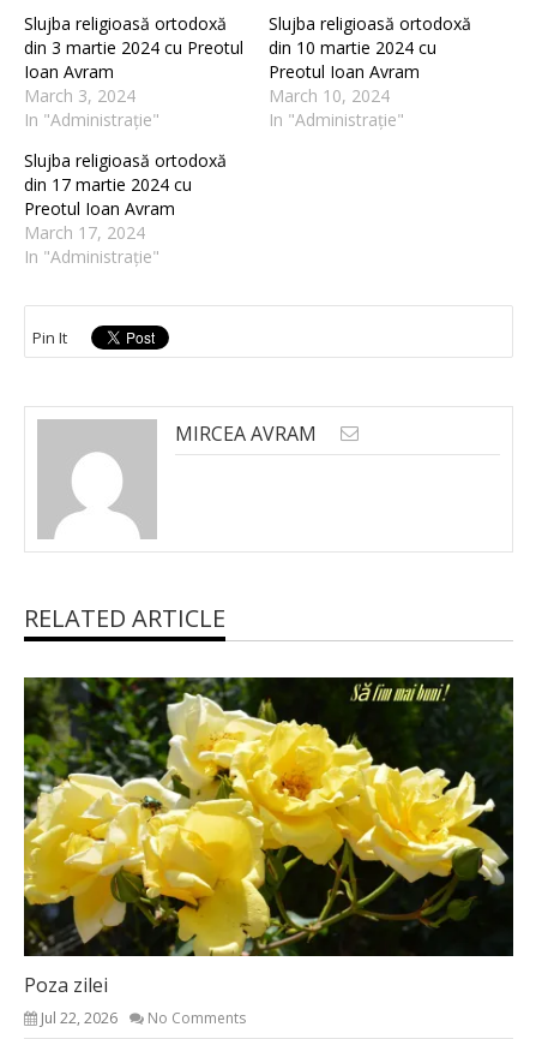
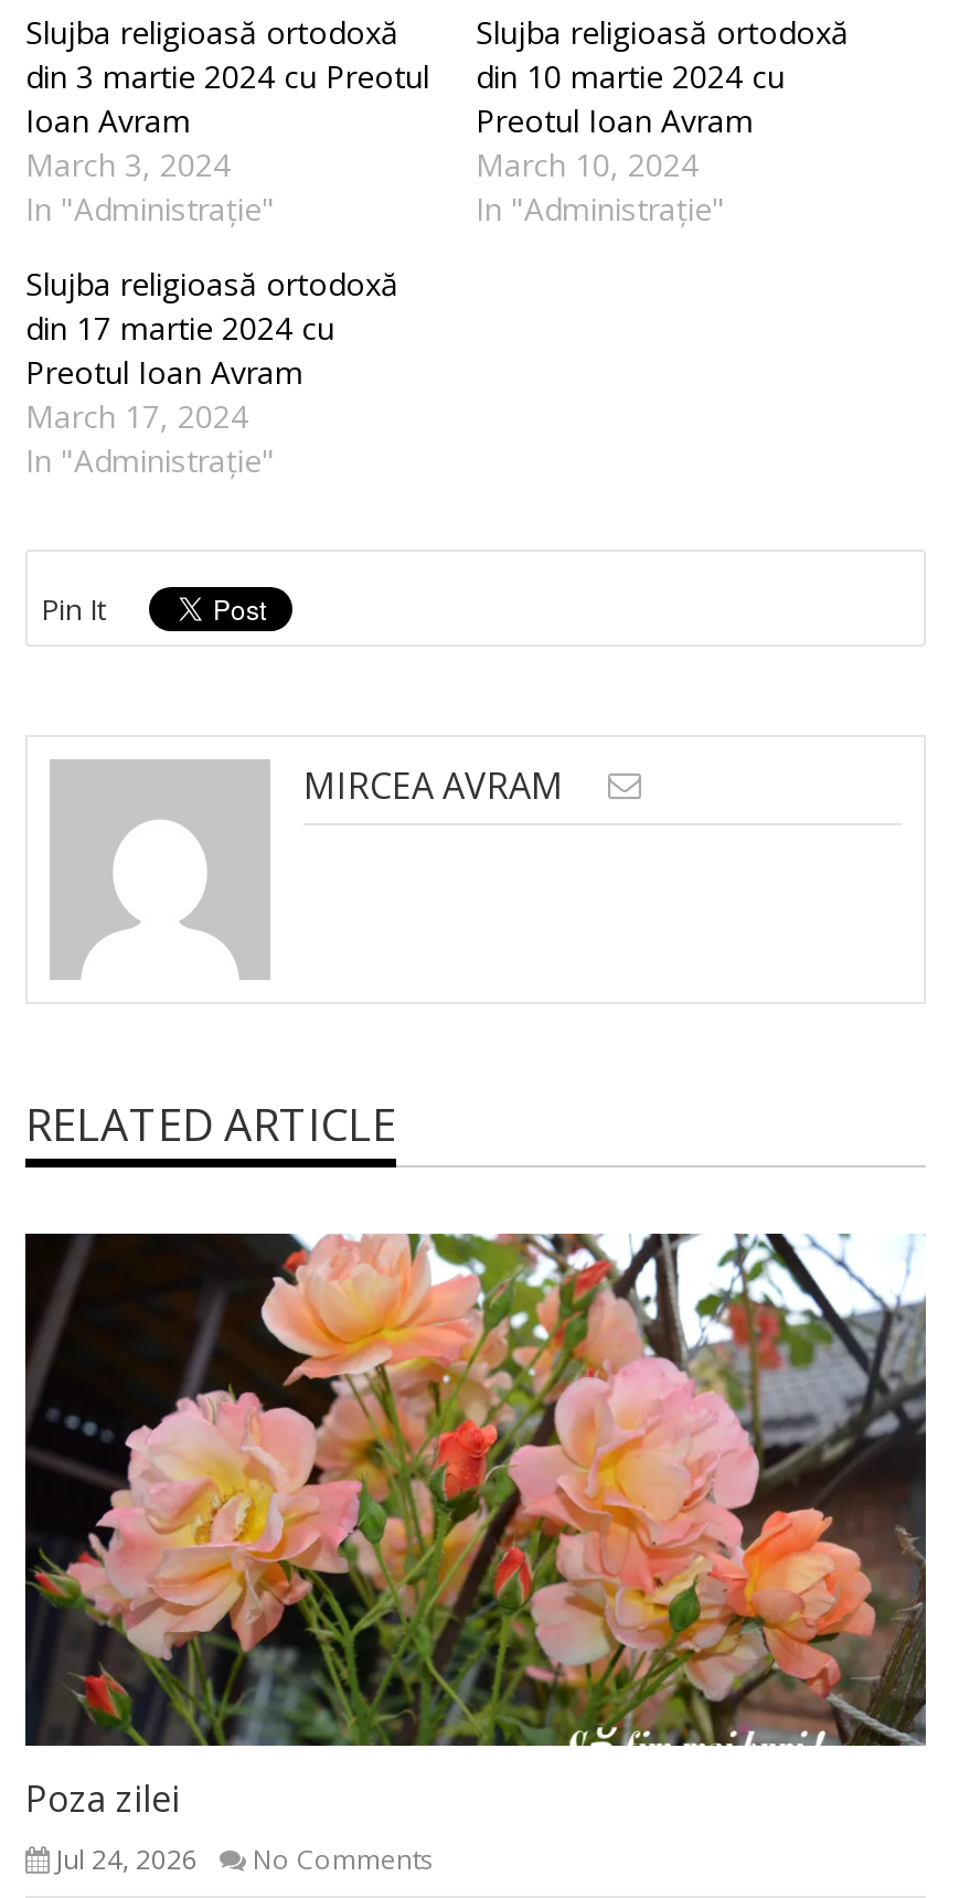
- [image]
+ [image]

- Jul 22, 2026 No Comments
+ Jul 24, 2026 No Comments
